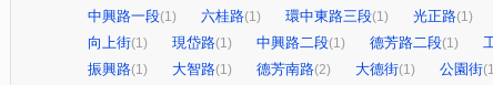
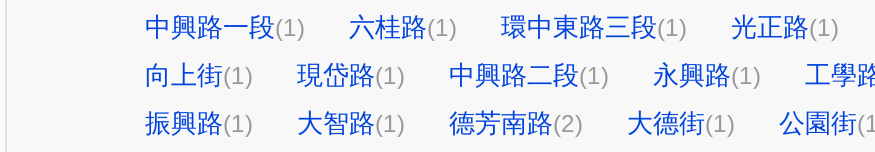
- 德芳路二段(1)
+ 永興路(1)
